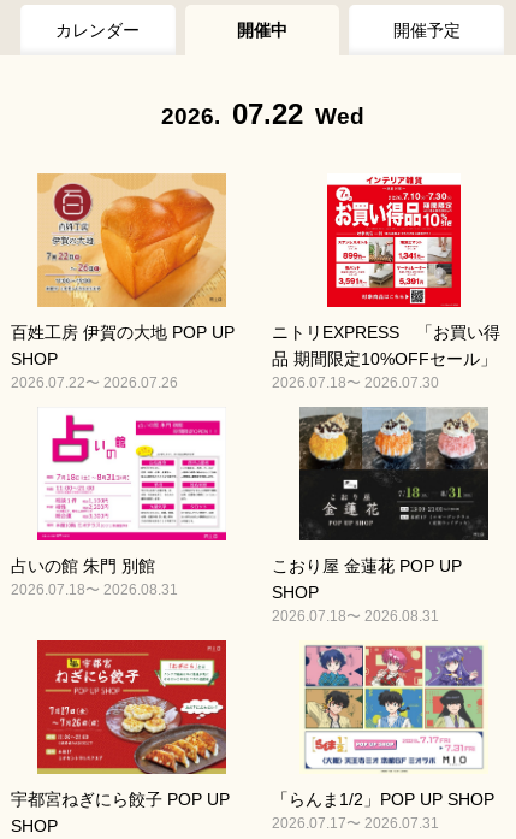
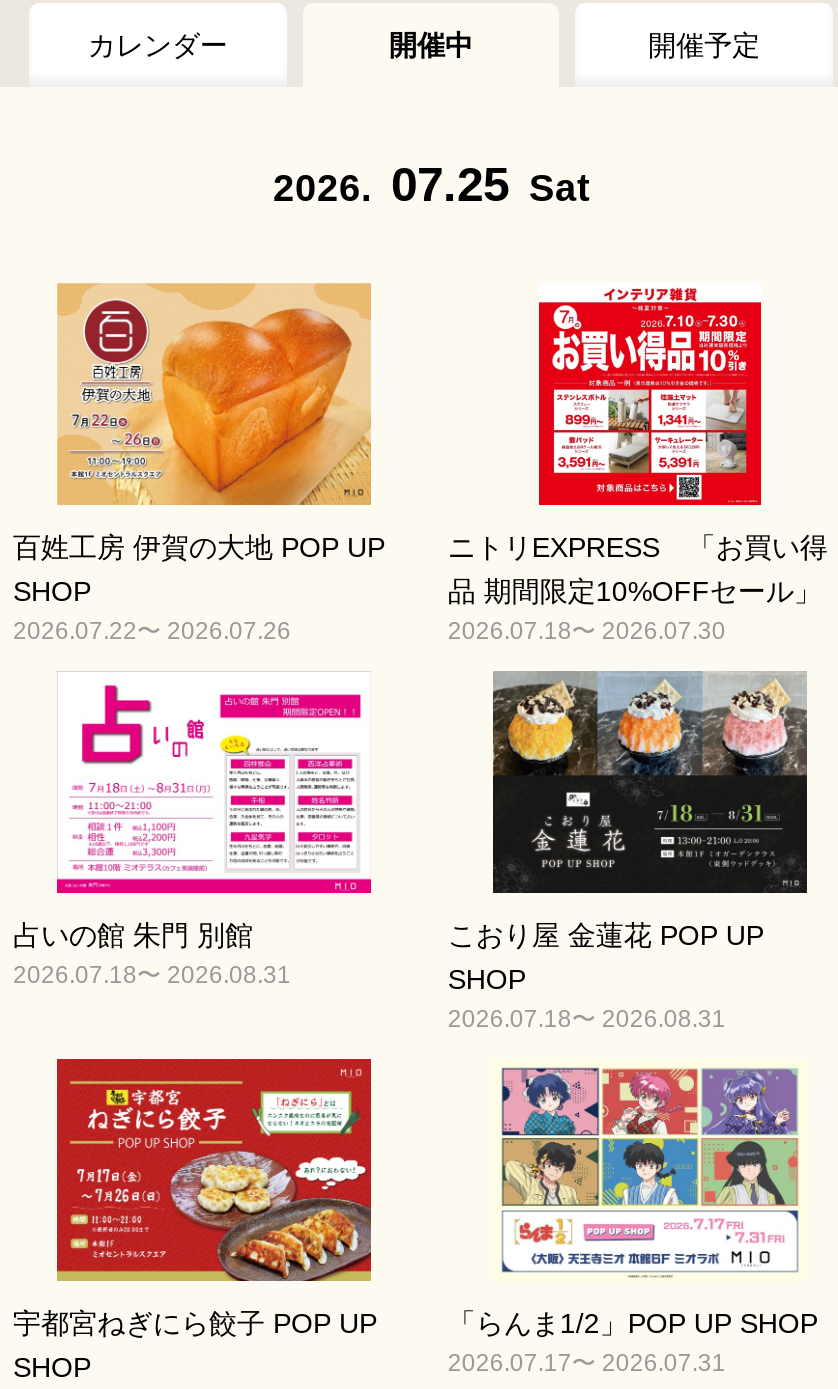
- 2026. 07.22 Wed
+ 2026. 07.25 Sat
